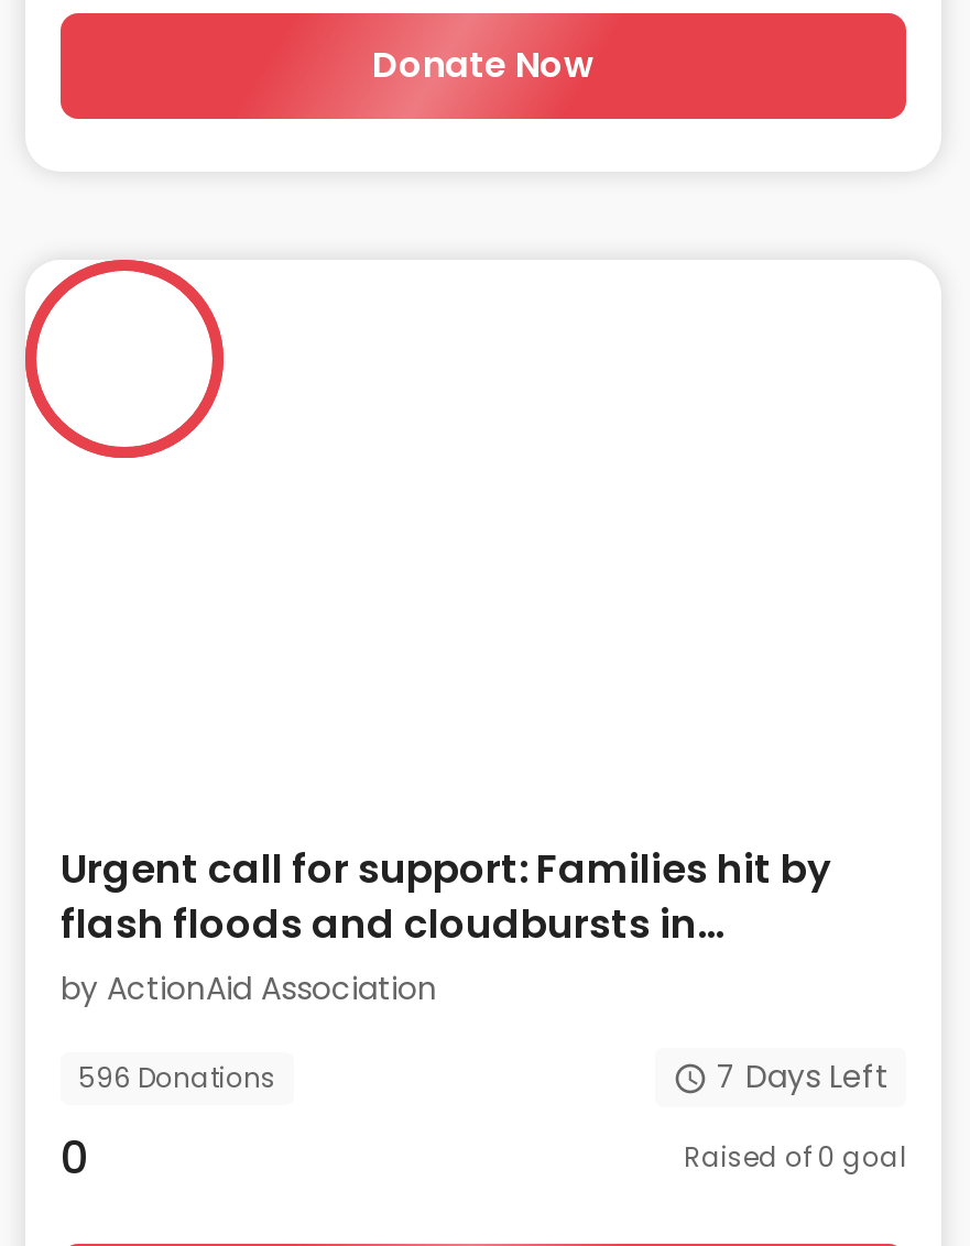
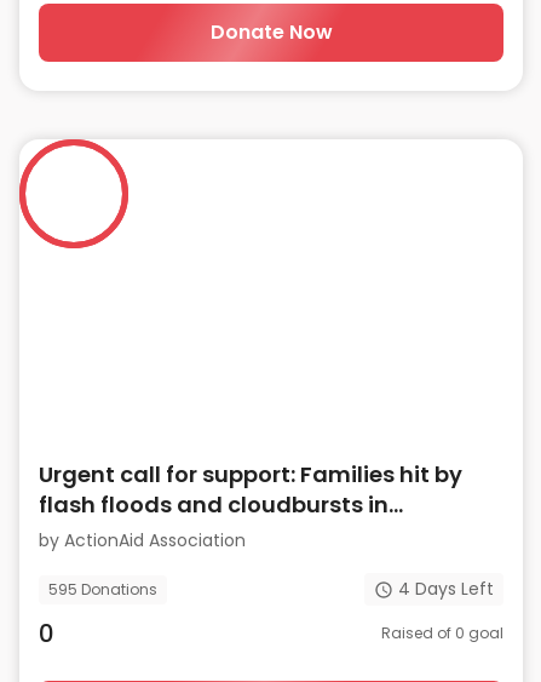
- 596 Donations
+ 595 Donations

- 7 Days Left
+ 4 Days Left
